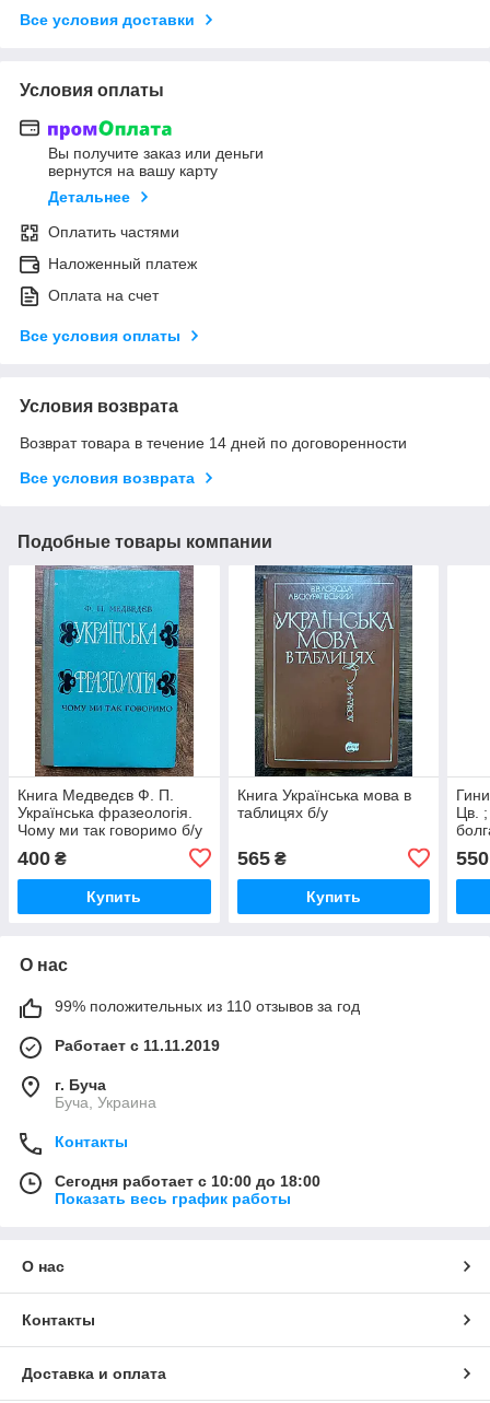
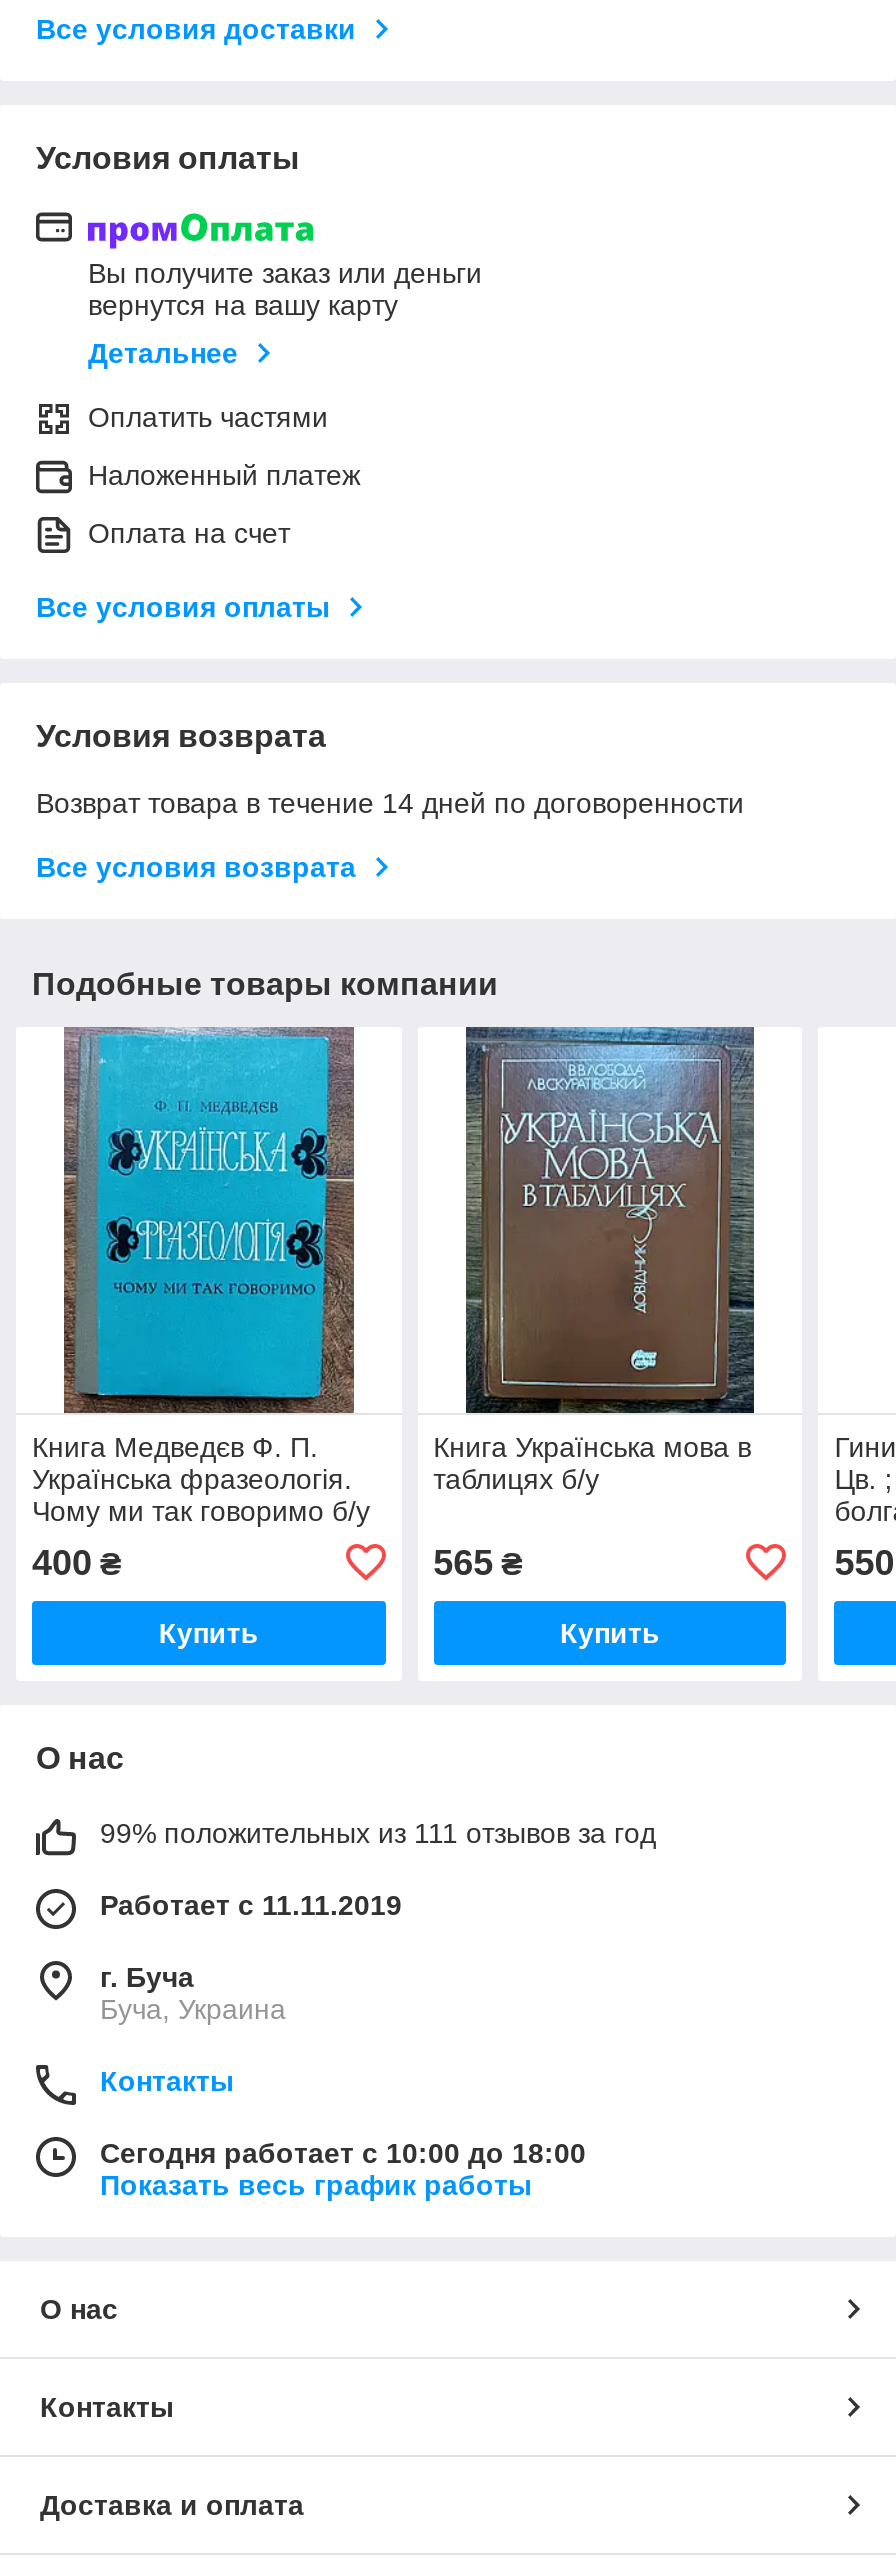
- 99% положительных из 110 отзывов за год
+ 99% положительных из 111 отзывов за год
